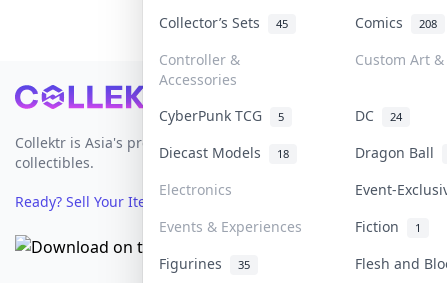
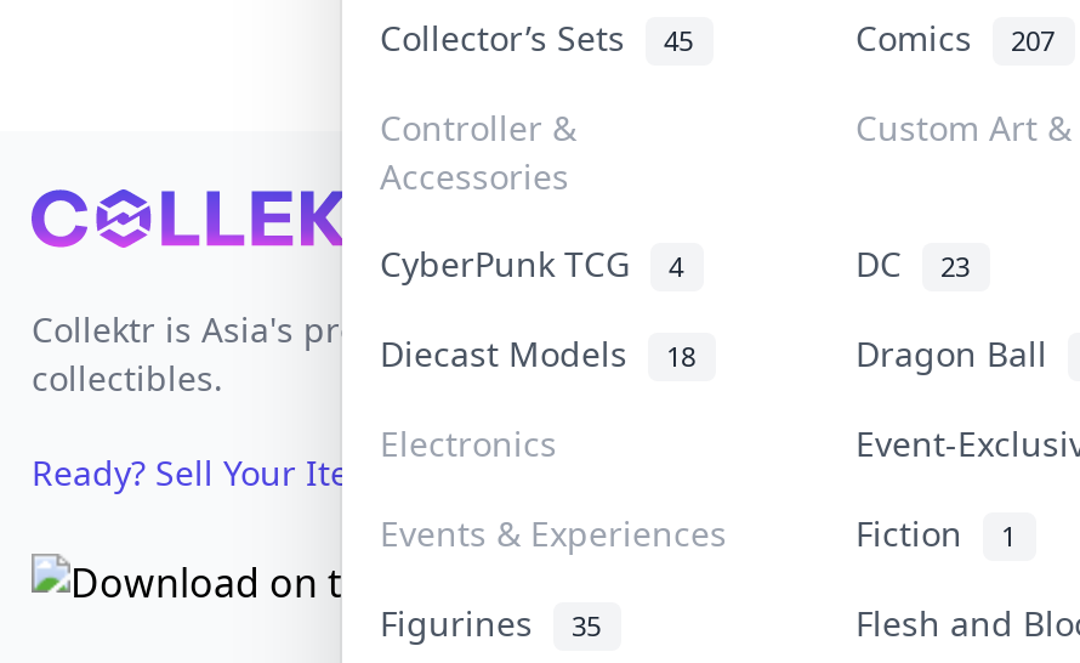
- Comics 208
+ Comics 207

- CyberPunk TCG 5
+ CyberPunk TCG 4

- DC 24
+ DC 23
